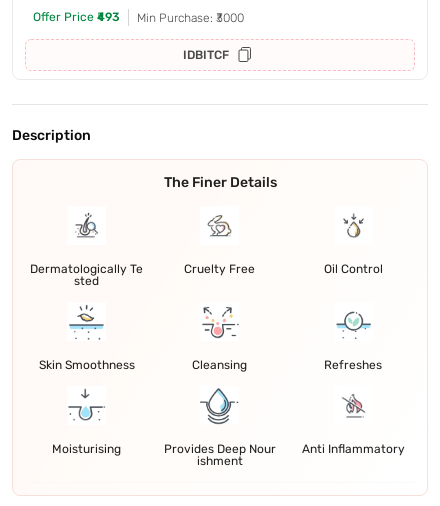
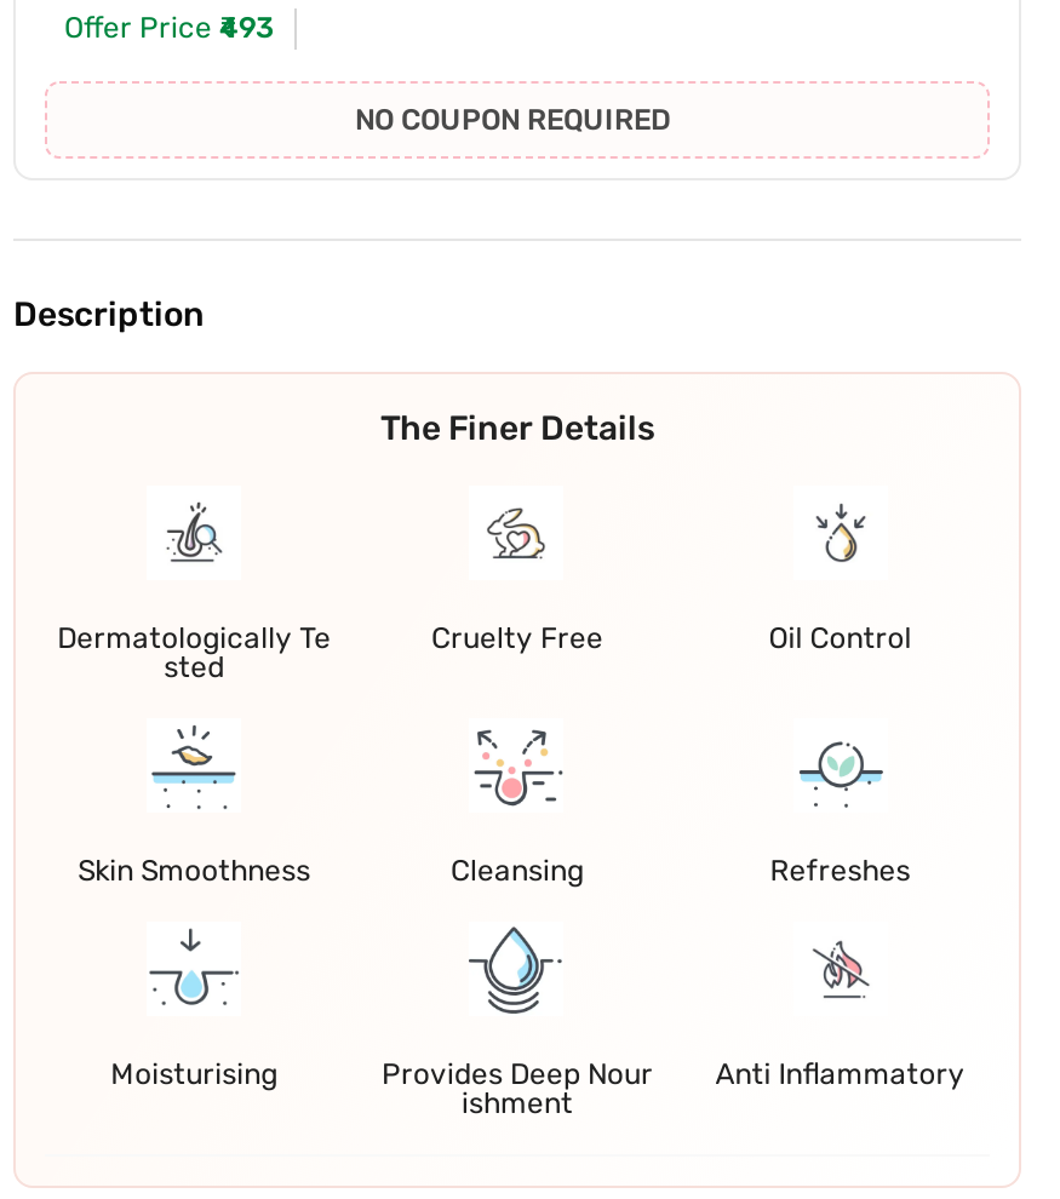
- Min Purchase: ₹3000
- IDBITCF
+ NO COUPON REQUIRED
